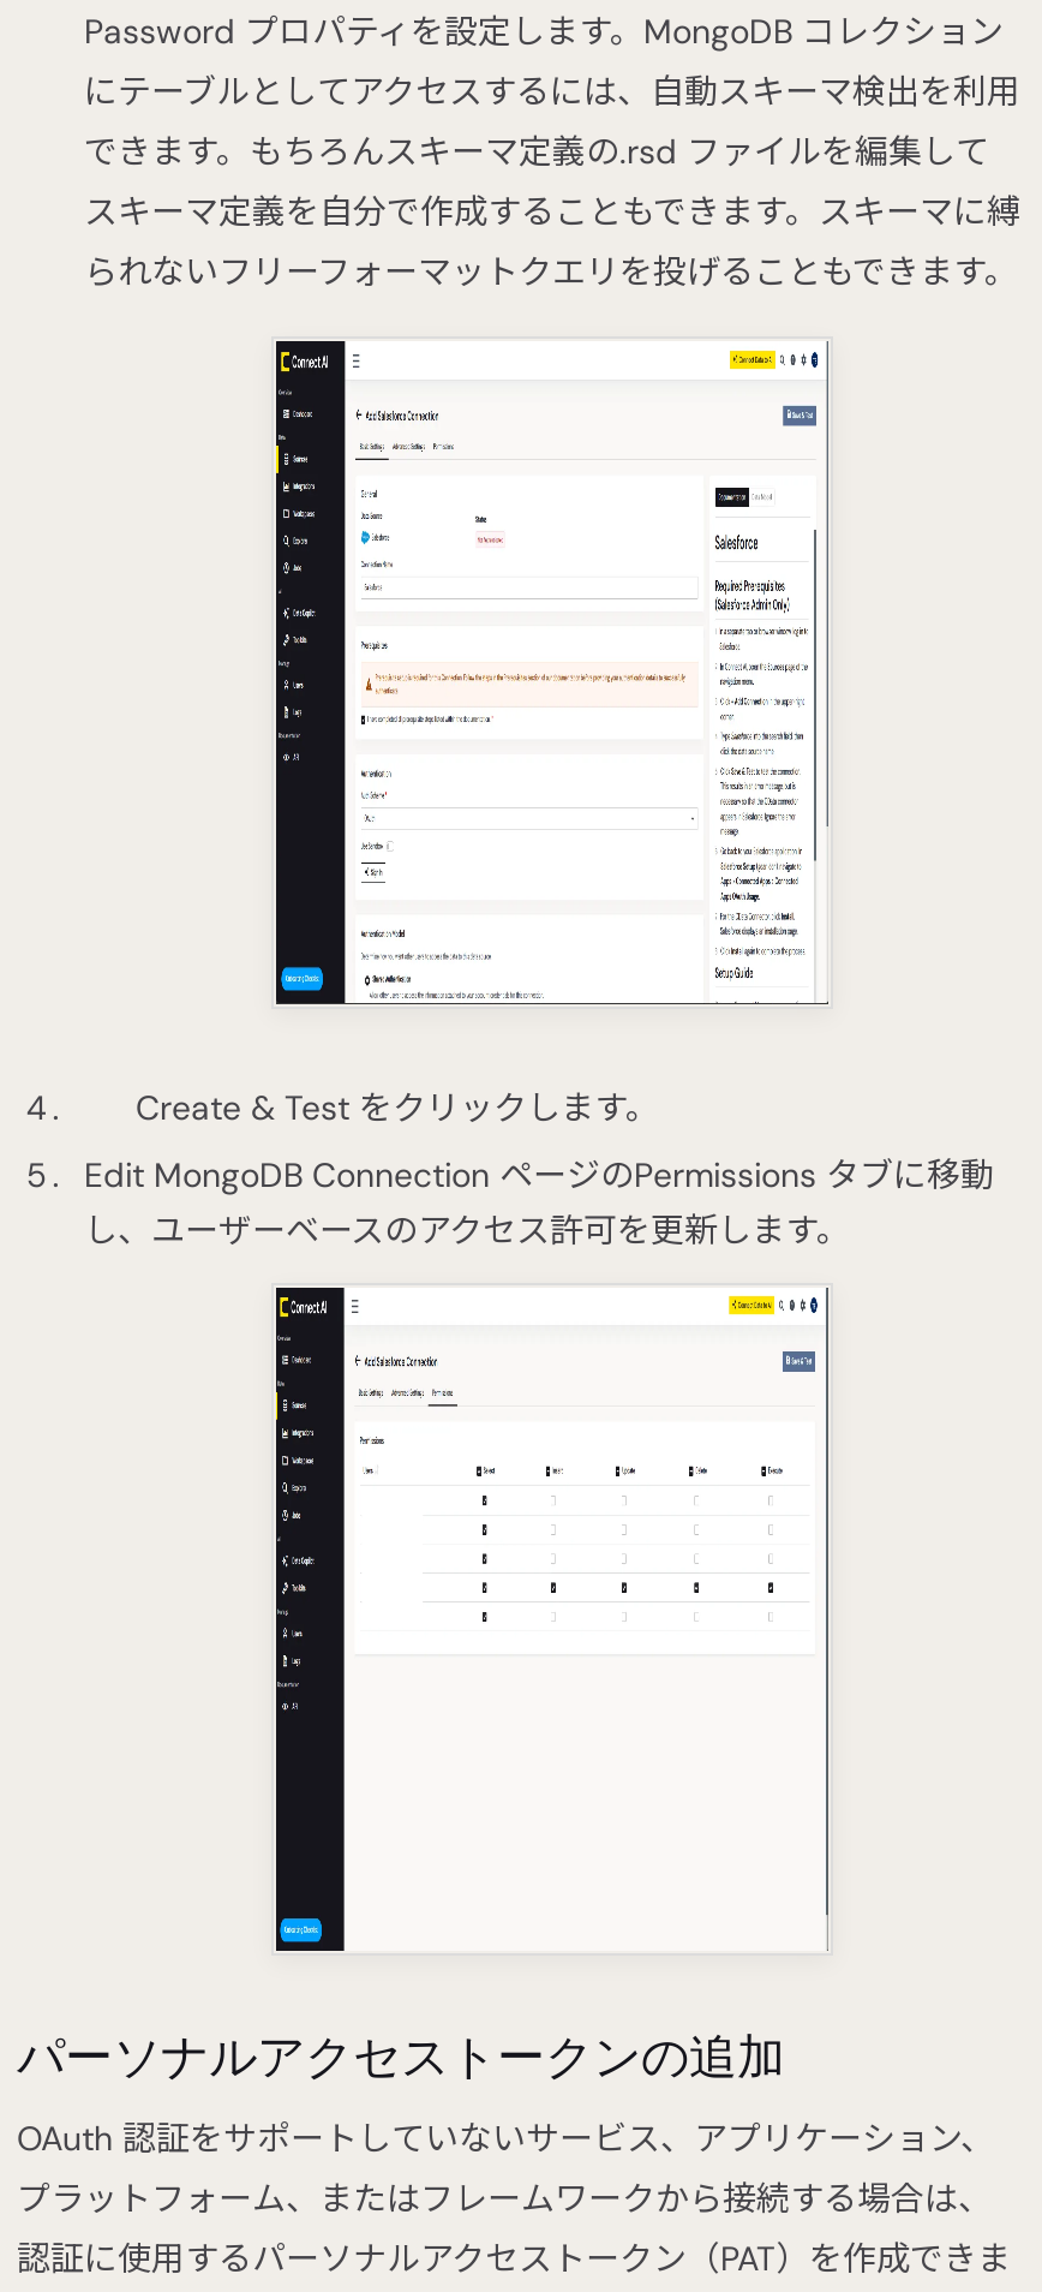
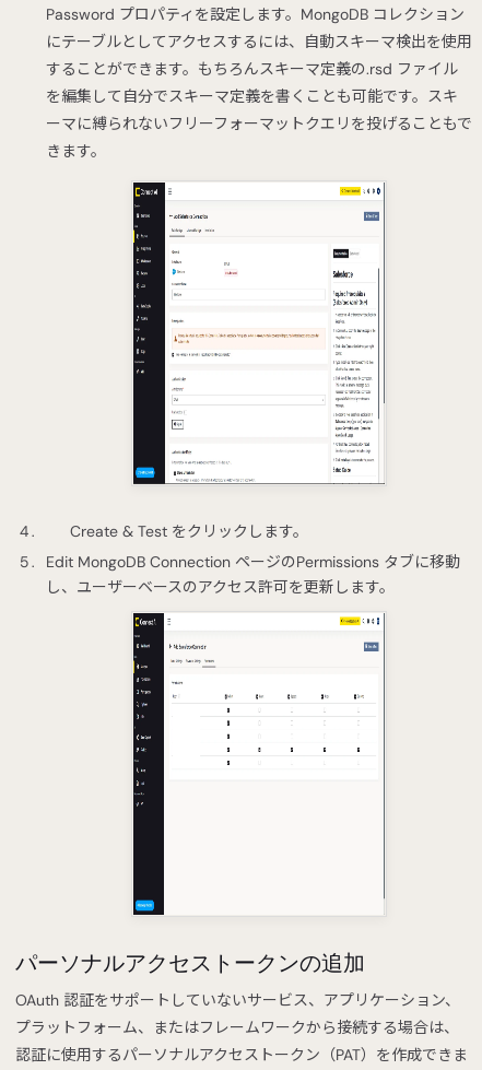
- にテーブルとしてアクセスするには、自動スキーマ検出を利用
- できます。もちろんスキーマ定義の.rsd ファイルを編集して
- スキーマ定義を自分で作成することもできます。スキーマに縛
- られないフリーフォーマットクエリを投げることもできます。
+ にテーブルとしてアクセスするには、自動スキーマ検出を使用
+ することができます。もちろんスキーマ定義の.rsd ファイル
+ を編集して自分でスキーマ定義を書くことも可能です。スキ
+ ーマに縛られないフリーフォーマットクエリを投げることもで
+ きます。
